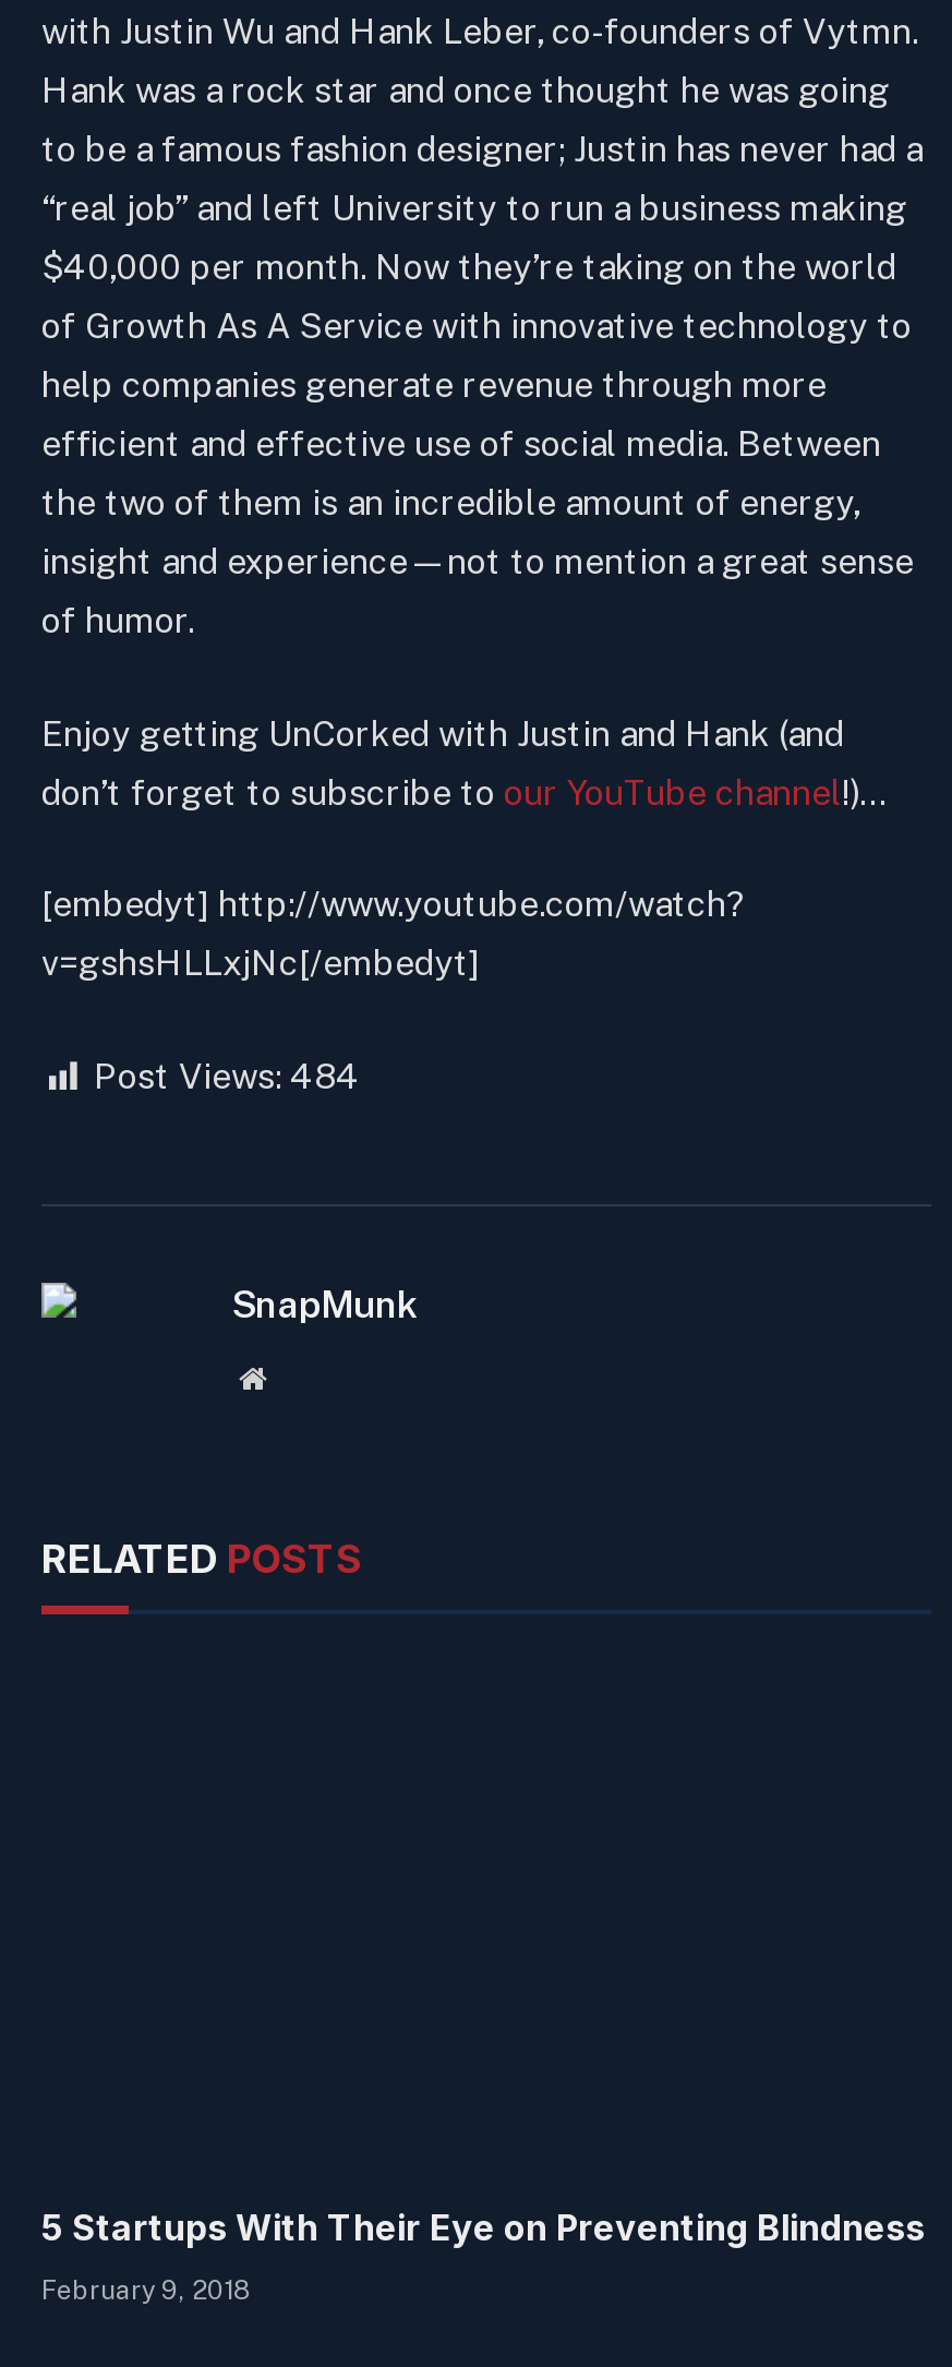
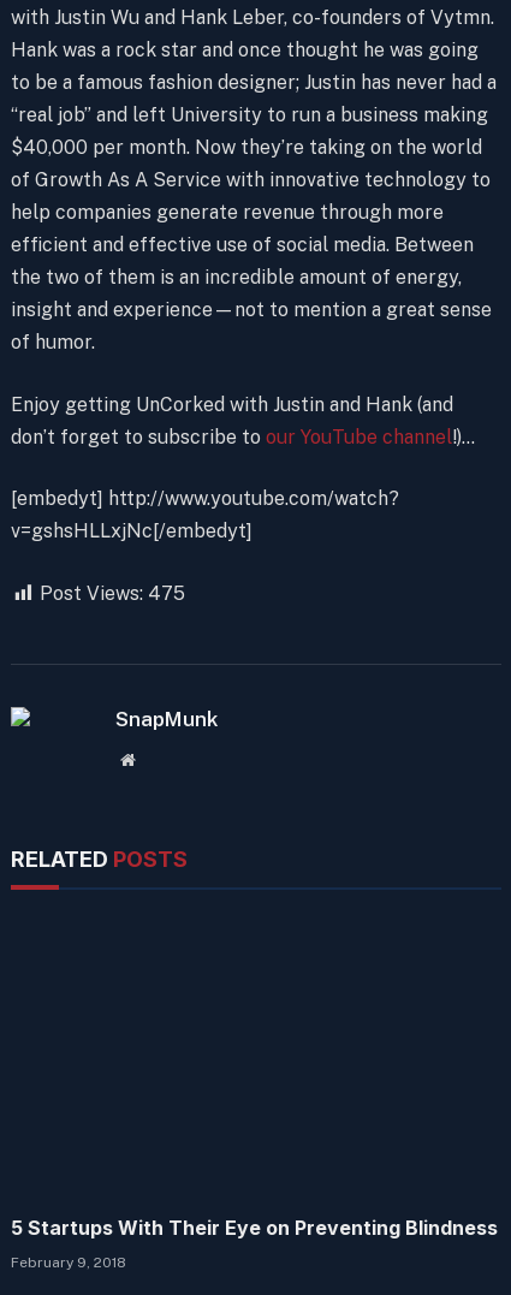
- Post Views: 484
+ Post Views: 475
